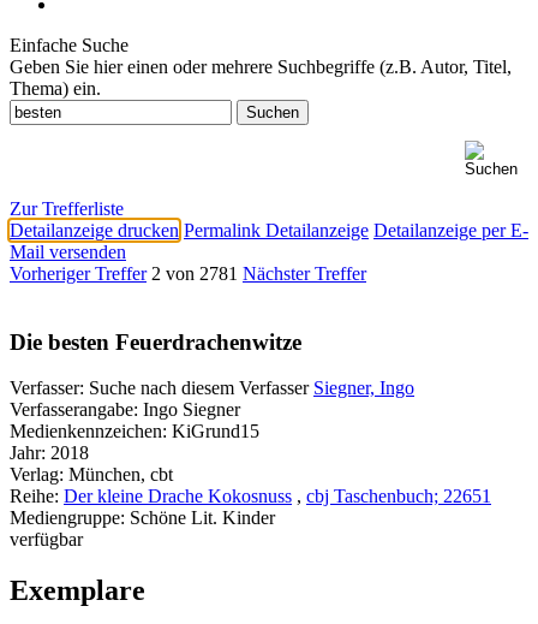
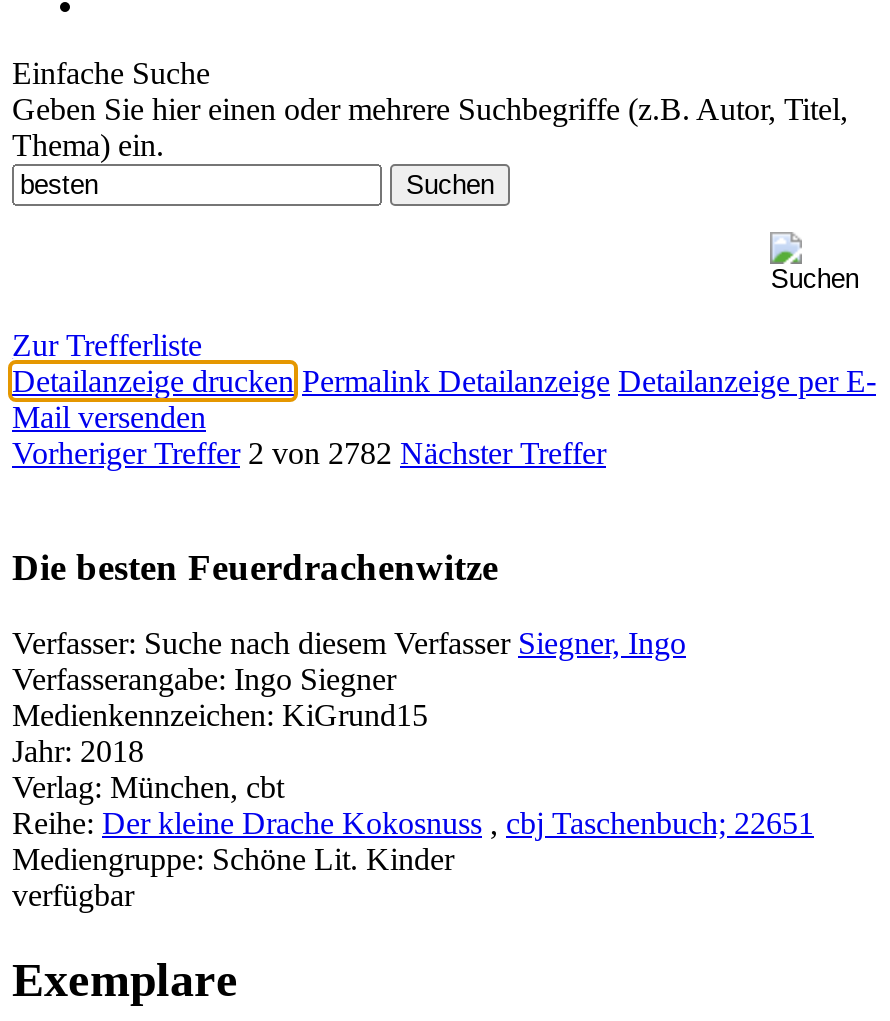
- Vorheriger Treffer 2 von 2781 Nächster Treffer
+ Vorheriger Treffer 2 von 2782 Nächster Treffer
